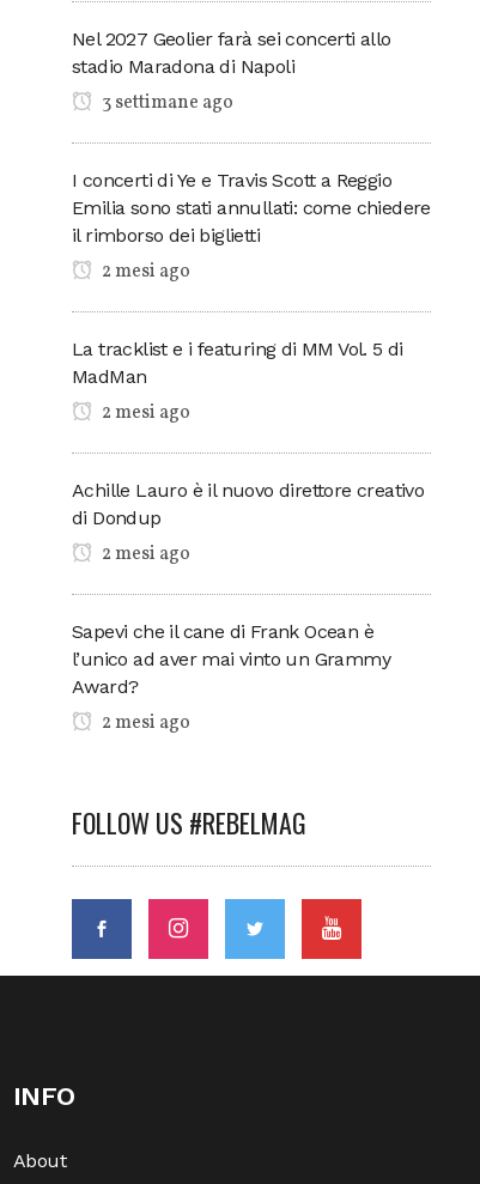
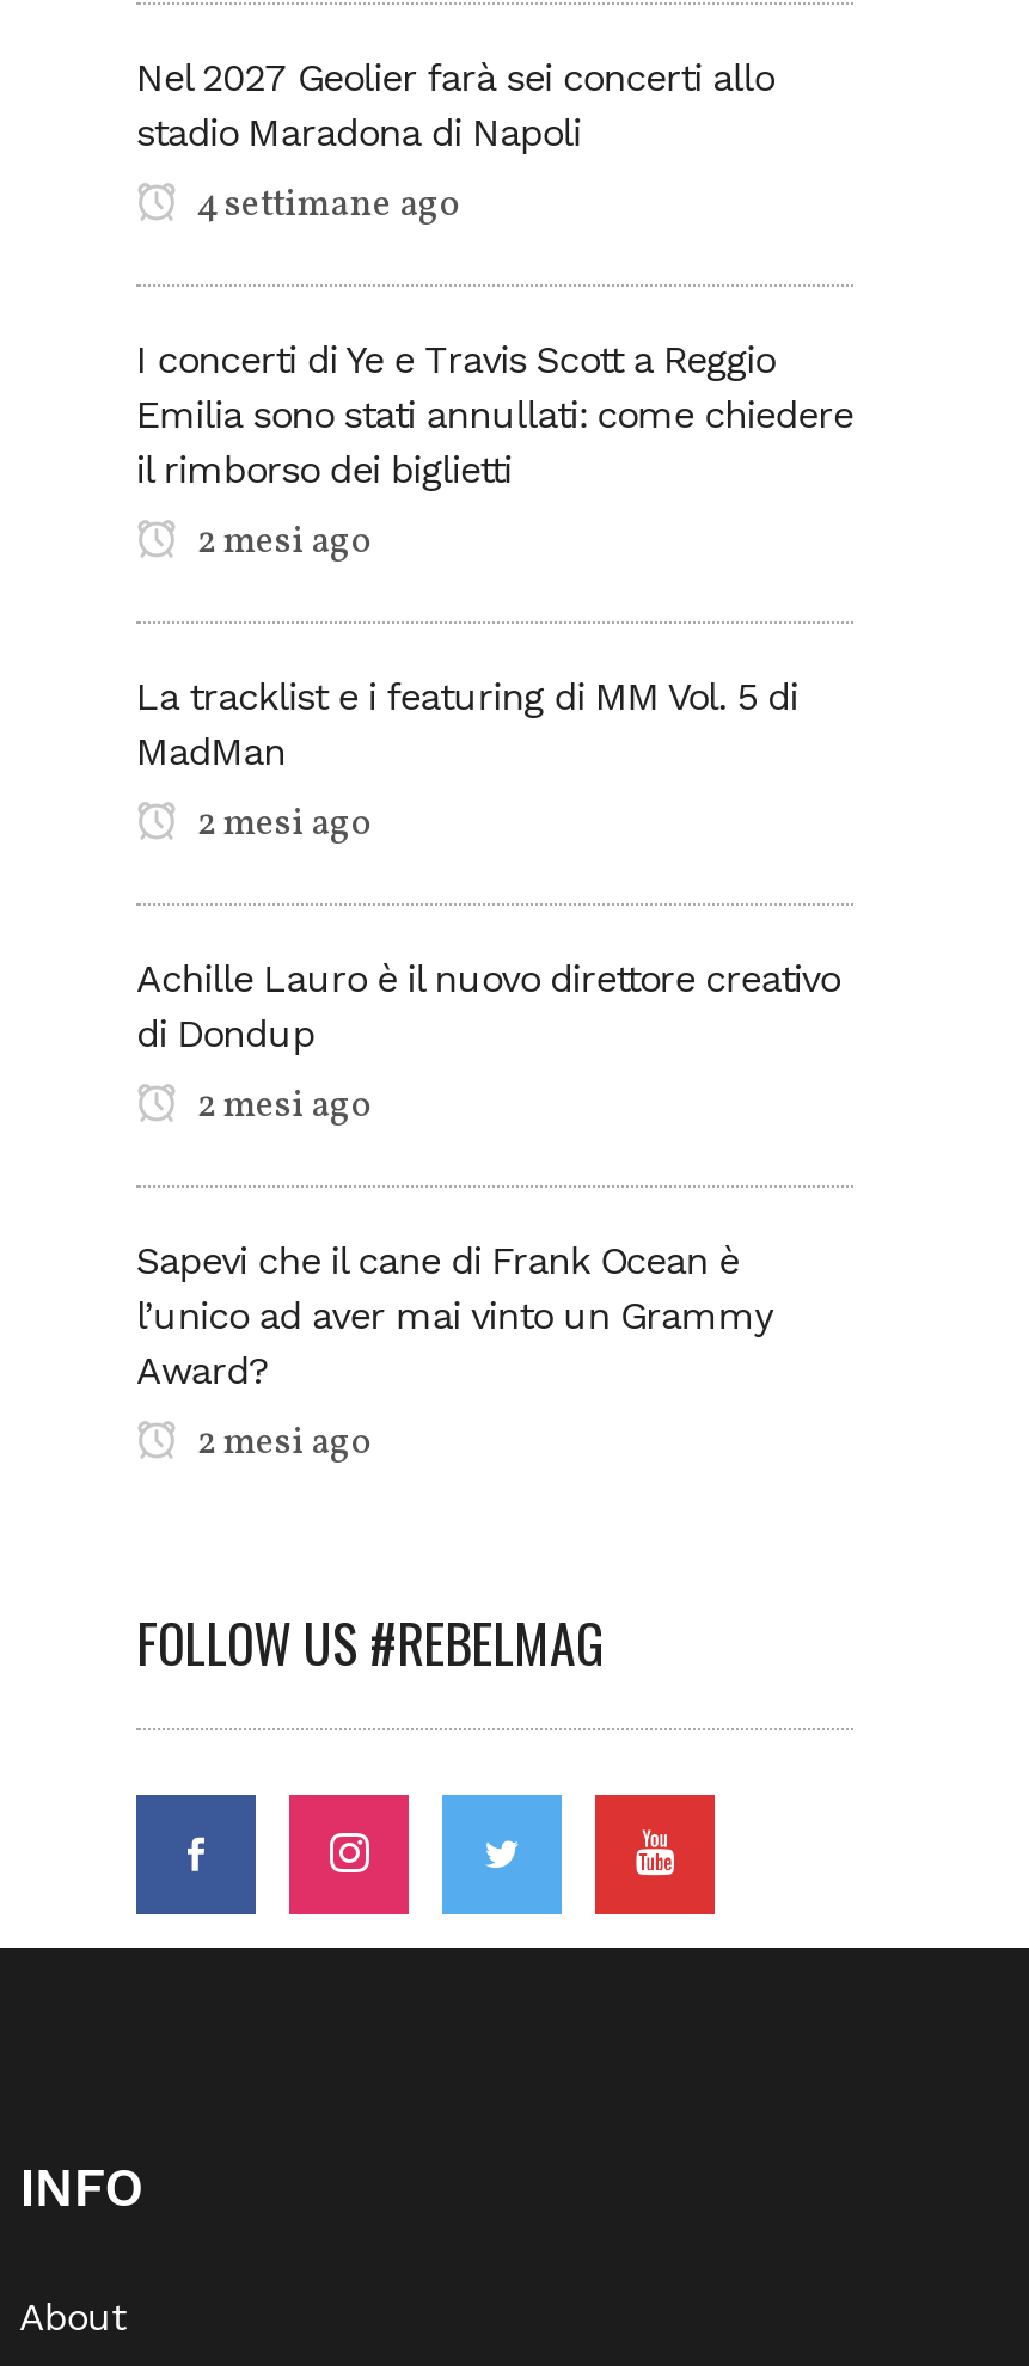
- 3 settimane ago
+ 4 settimane ago
